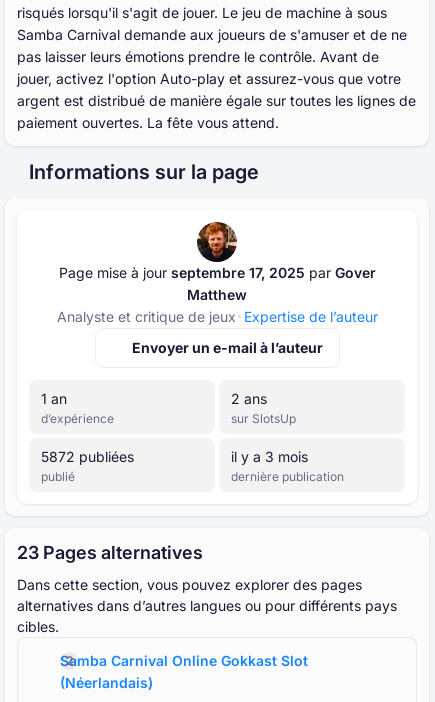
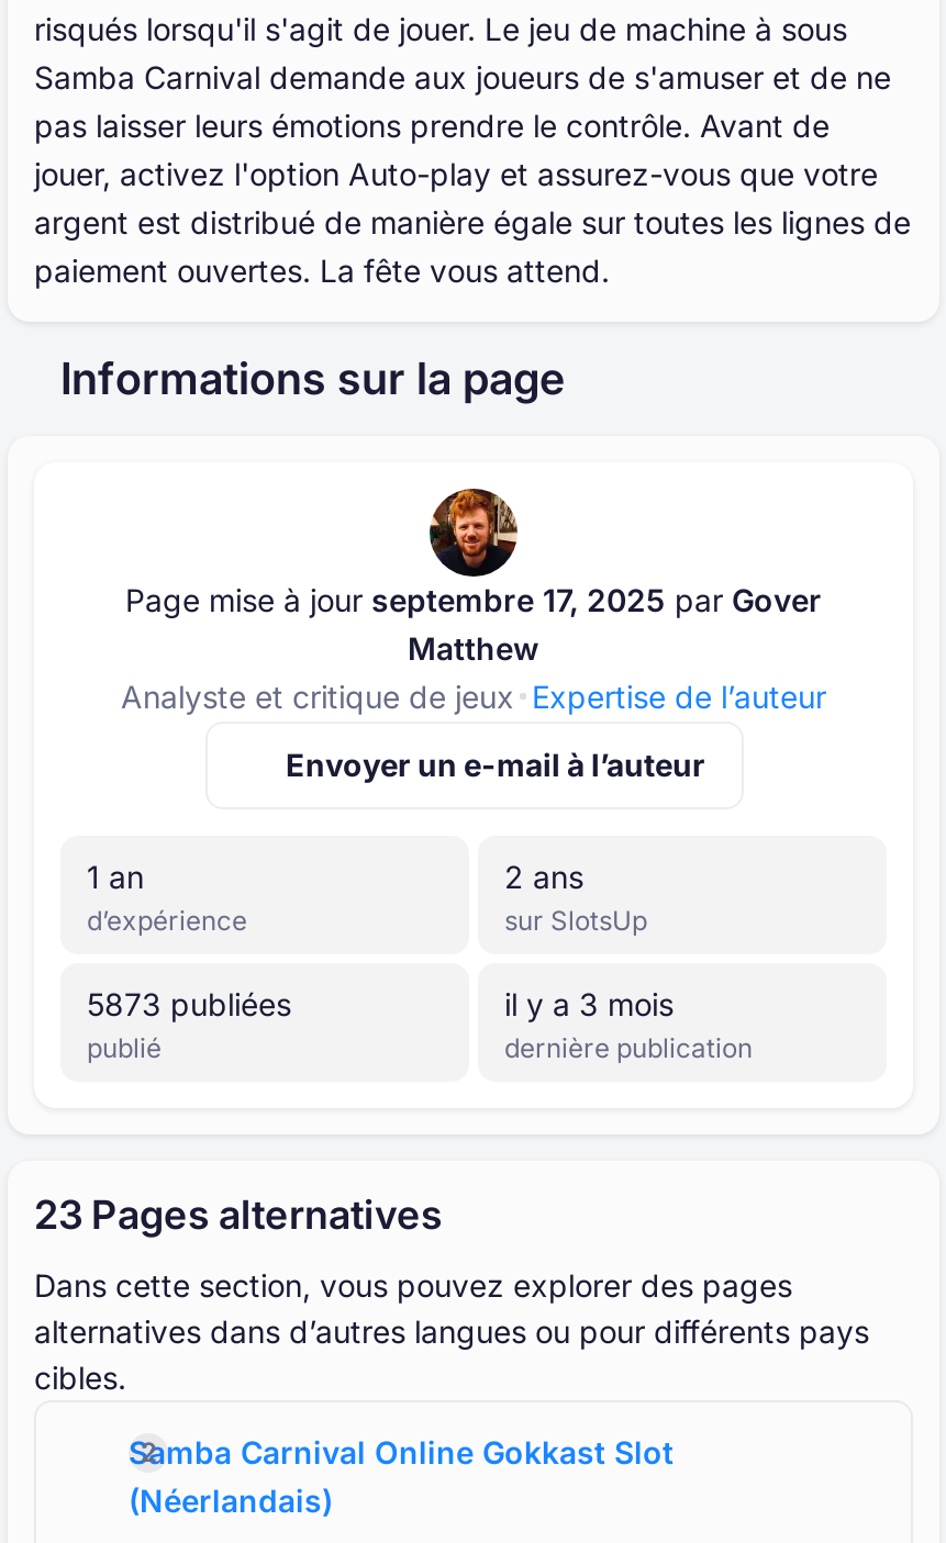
- 5872 publiées
+ 5873 publiées
